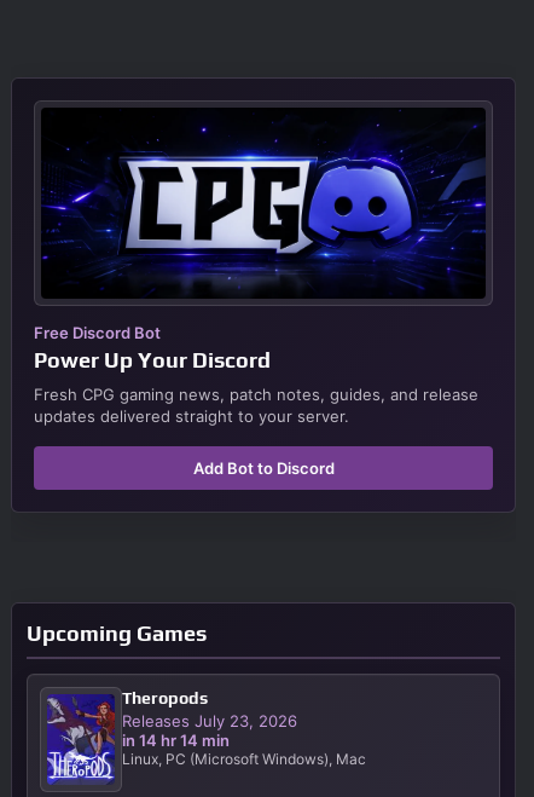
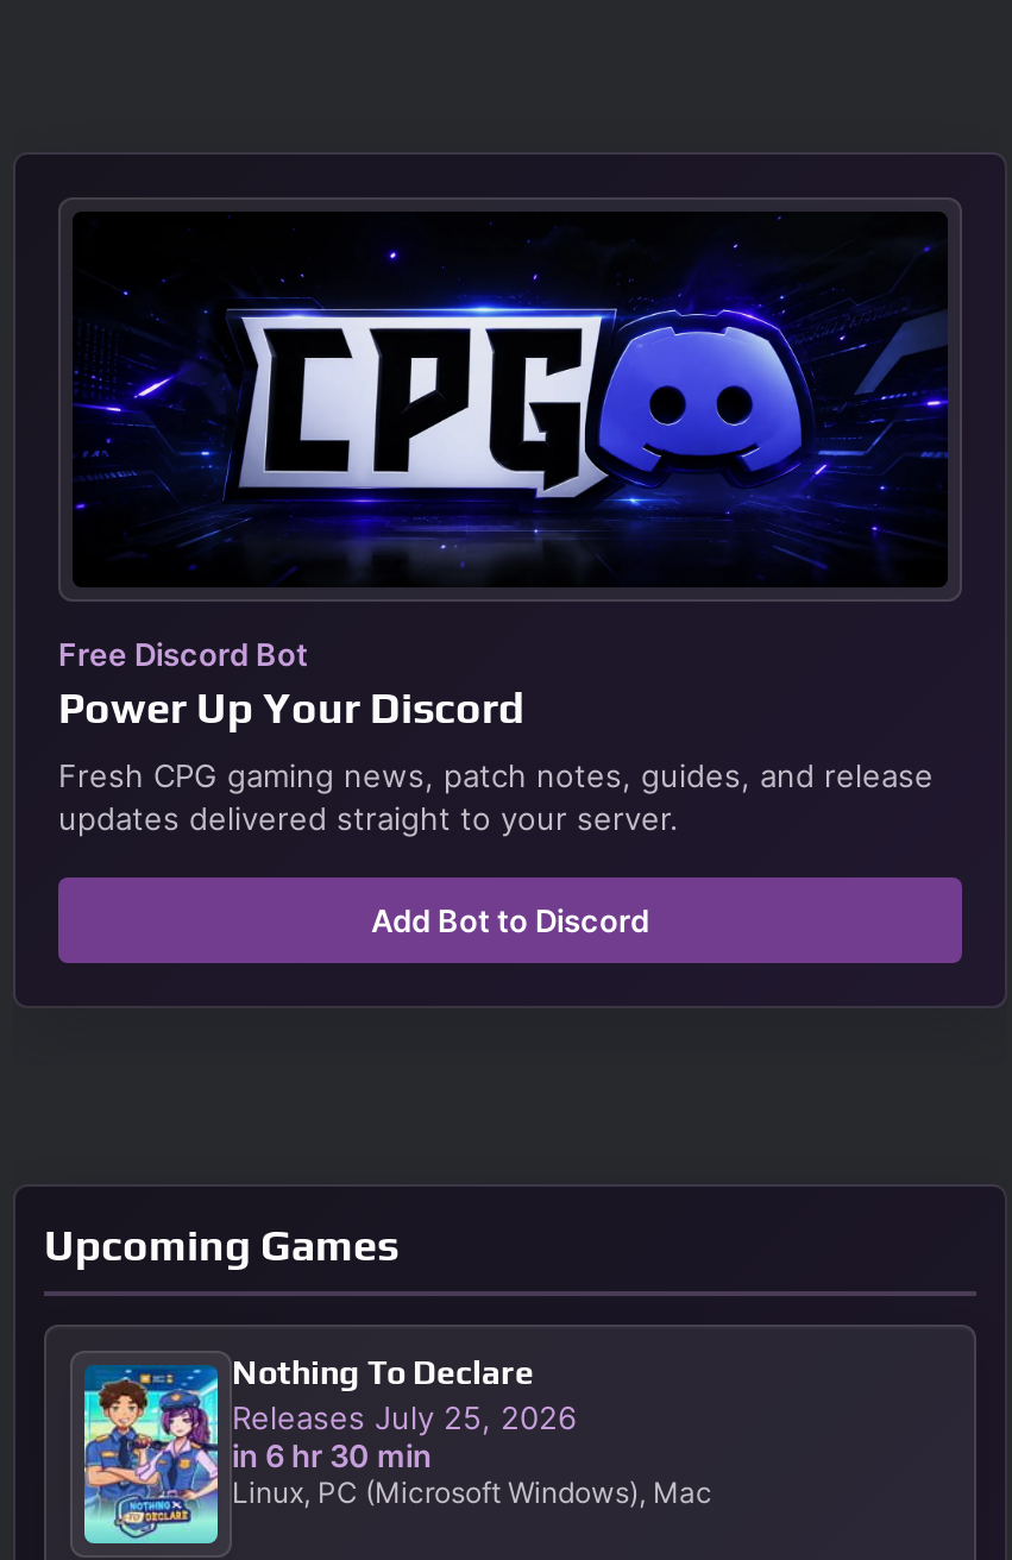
- [image]
- Theropods
- Releases July 23, 2026
- in 14 hr 14 min
+ [image]
+ Nothing To Declare
+ Releases July 25, 2026
+ in 6 hr 30 min
